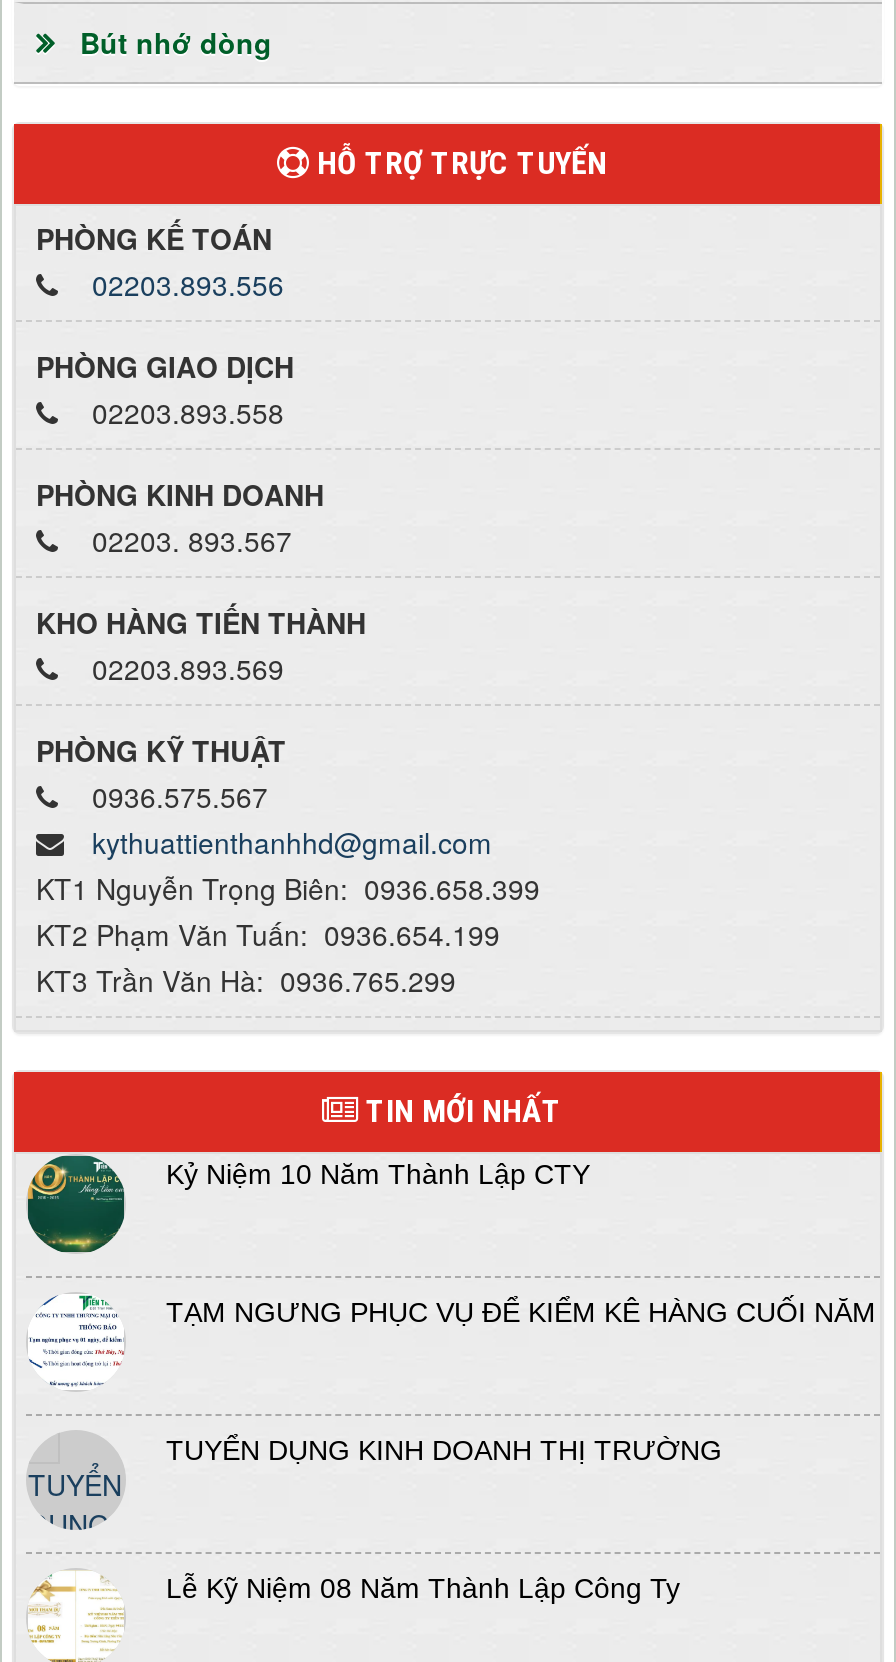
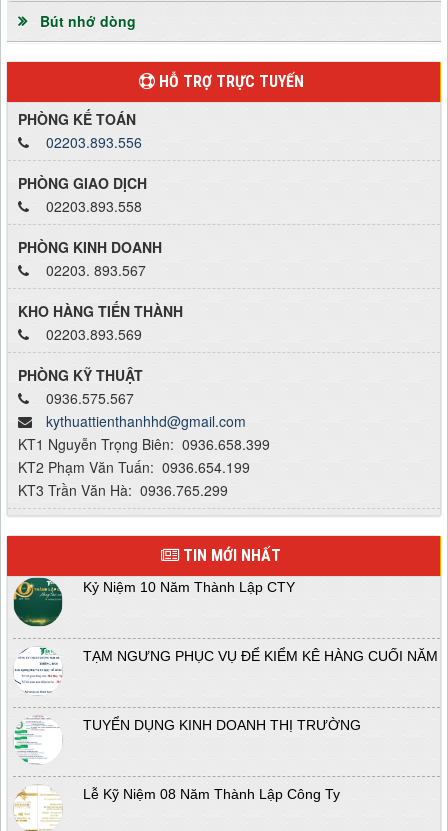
- [image]
+ [image]
